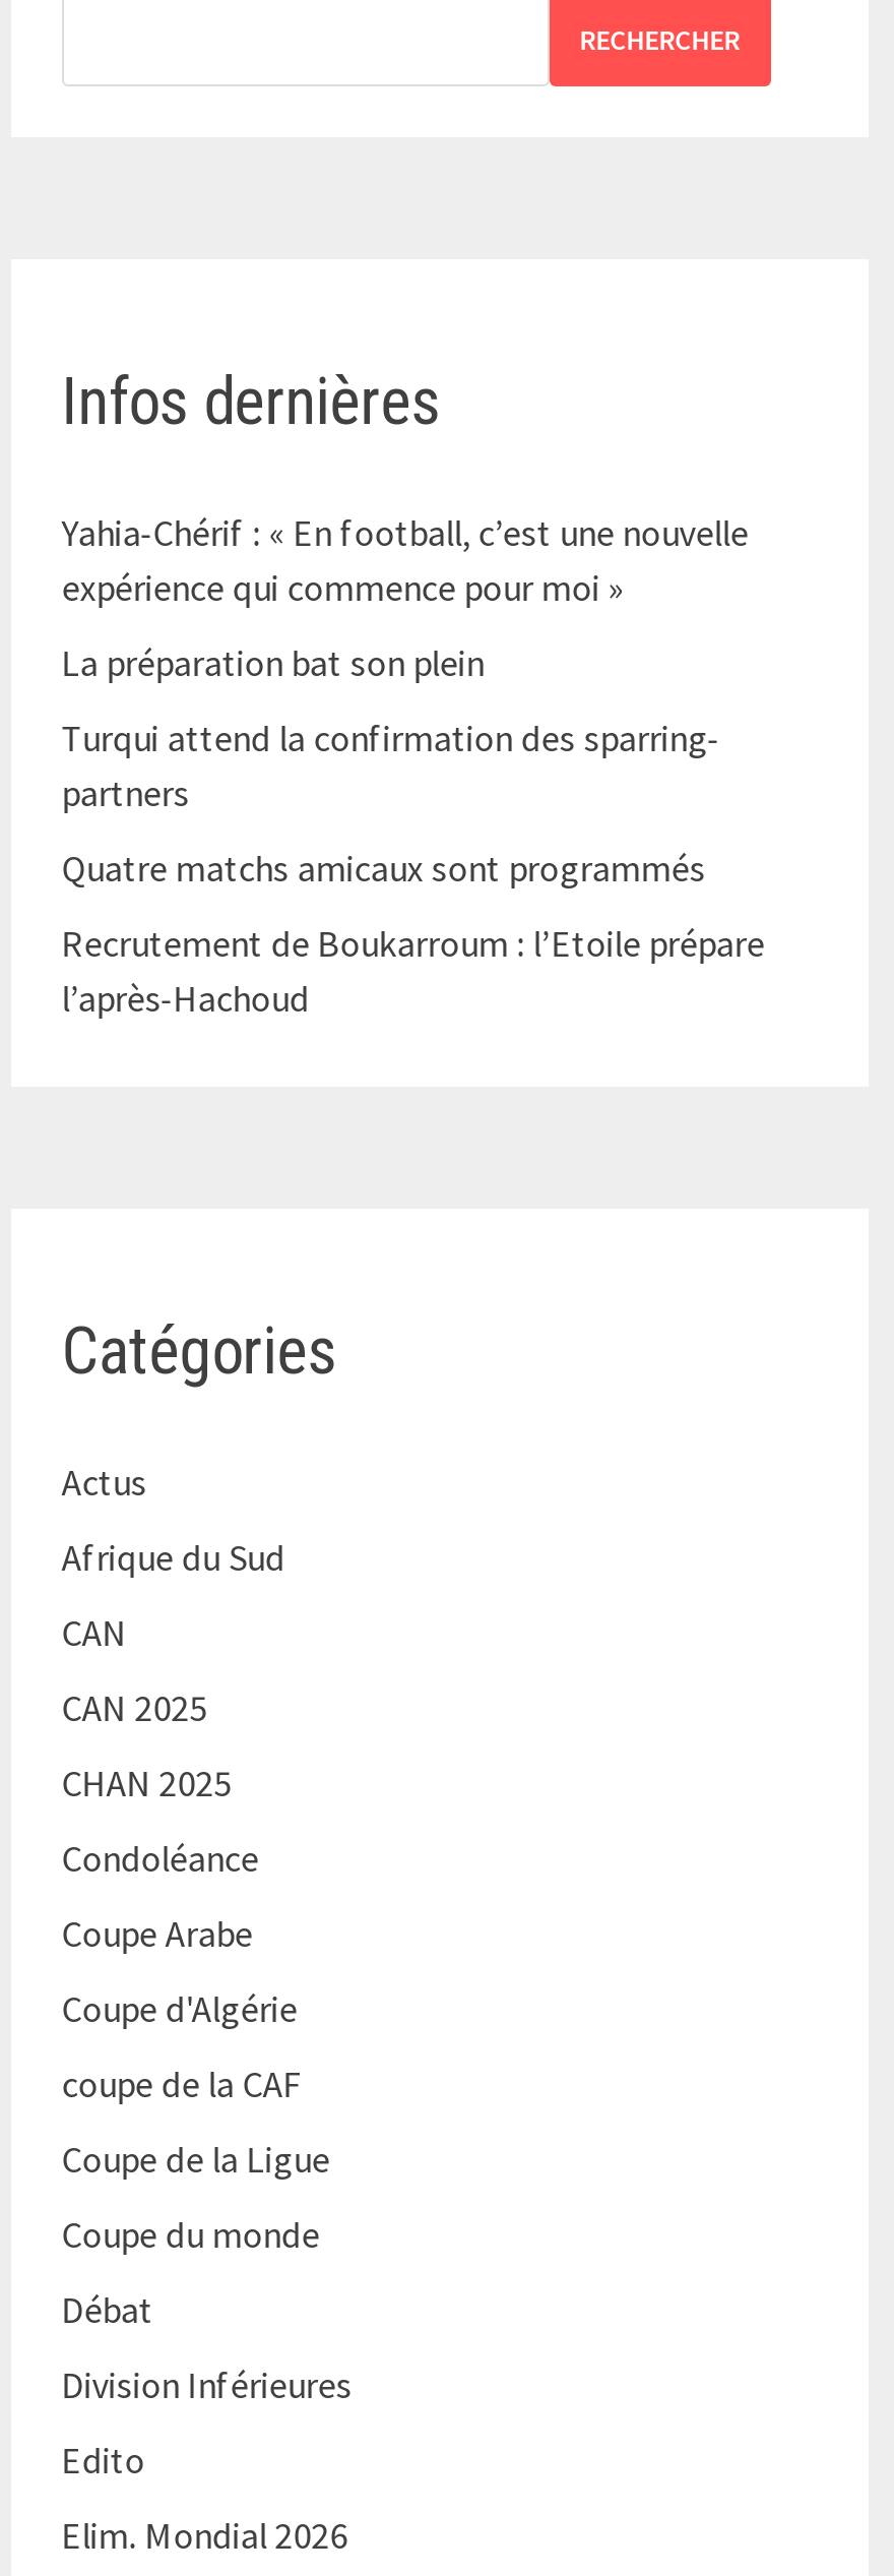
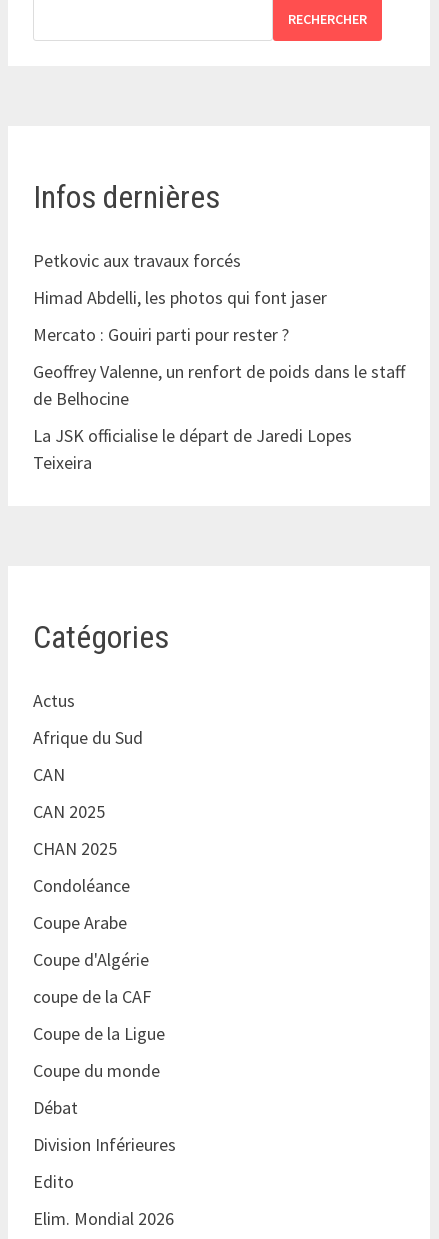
- Yahia-Chérif : « En football, c’est une nouvelle
- expérience qui commence pour moi »
+ Petkovic aux travaux forcés

- La préparation bat son plein
+ Himad Abdelli, les photos qui font jaser

- Turqui attend la confirmation des sparring-
- partners
+ Mercato : Gouiri parti pour rester ?

- Quatre matchs amicaux sont programmés
+ Geoffrey Valenne, un renfort de poids dans le staff
+ de Belhocine

- Recrutement de Boukarroum : l’Etoile prépare
- l’après-Hachoud
+ La JSK officialise le départ de Jaredi Lopes
+ Teixeira
